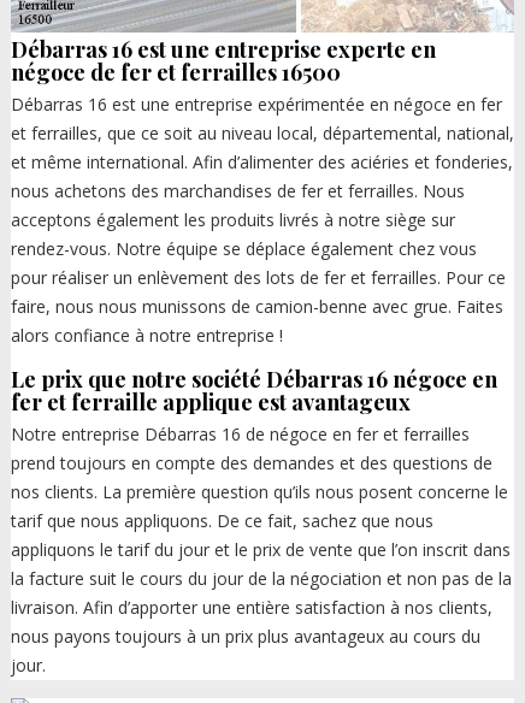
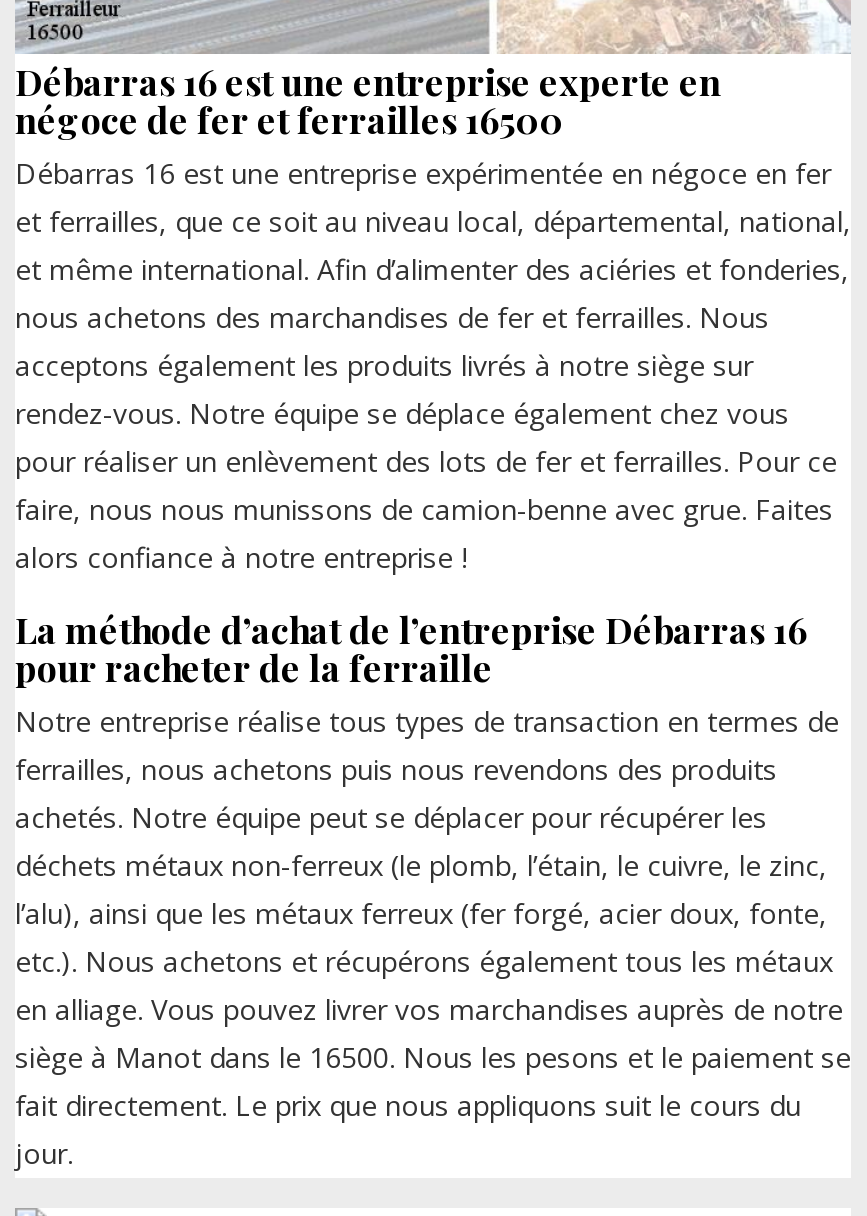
- Le prix que notre société Débarras 16 négoce en
- fer et ferraille applique est avantageux
- Notre entreprise Débarras 16 de négoce en fer et ferrailles
- prend toujours en compte des demandes et des questions de
- nos clients. La première question qu’ils nous posent concerne le
- tarif que nous appliquons. De ce fait, sachez que nous
- appliquons le tarif du jour et le prix de vente que l’on inscrit dans
- la facture suit le cours du jour de la négociation et non pas de la
- livraison. Afin d’apporter une entière satisfaction à nos clients,
- nous payons toujours à un prix plus avantageux au cours du
+ La méthode d’achat de l’entreprise Débarras 16
+ pour racheter de la ferraille
+ Notre entreprise réalise tous types de transaction en termes de
+ ferrailles, nous achetons puis nous revendons des produits
+ achetés. Notre équipe peut se déplacer pour récupérer les
+ déchets métaux non-ferreux (le plomb, l’étain, le cuivre, le zinc,
+ l’alu), ainsi que les métaux ferreux (fer forgé, acier doux, fonte,
+ etc.). Nous achetons et récupérons également tous les métaux
+ en alliage. Vous pouvez livrer vos marchandises auprès de notre
+ siège à Manot dans le 16500. Nous les pesons et le paiement se
+ fait directement. Le prix que nous appliquons suit le cours du
